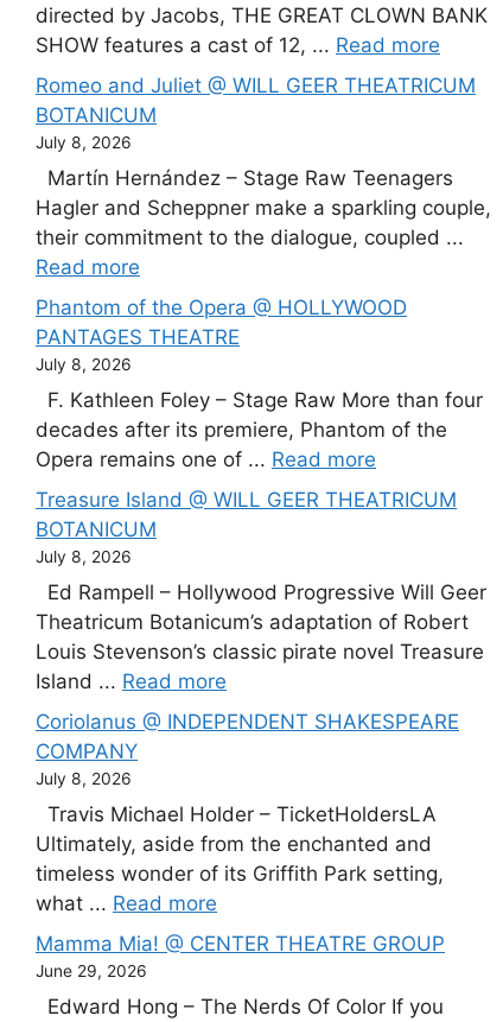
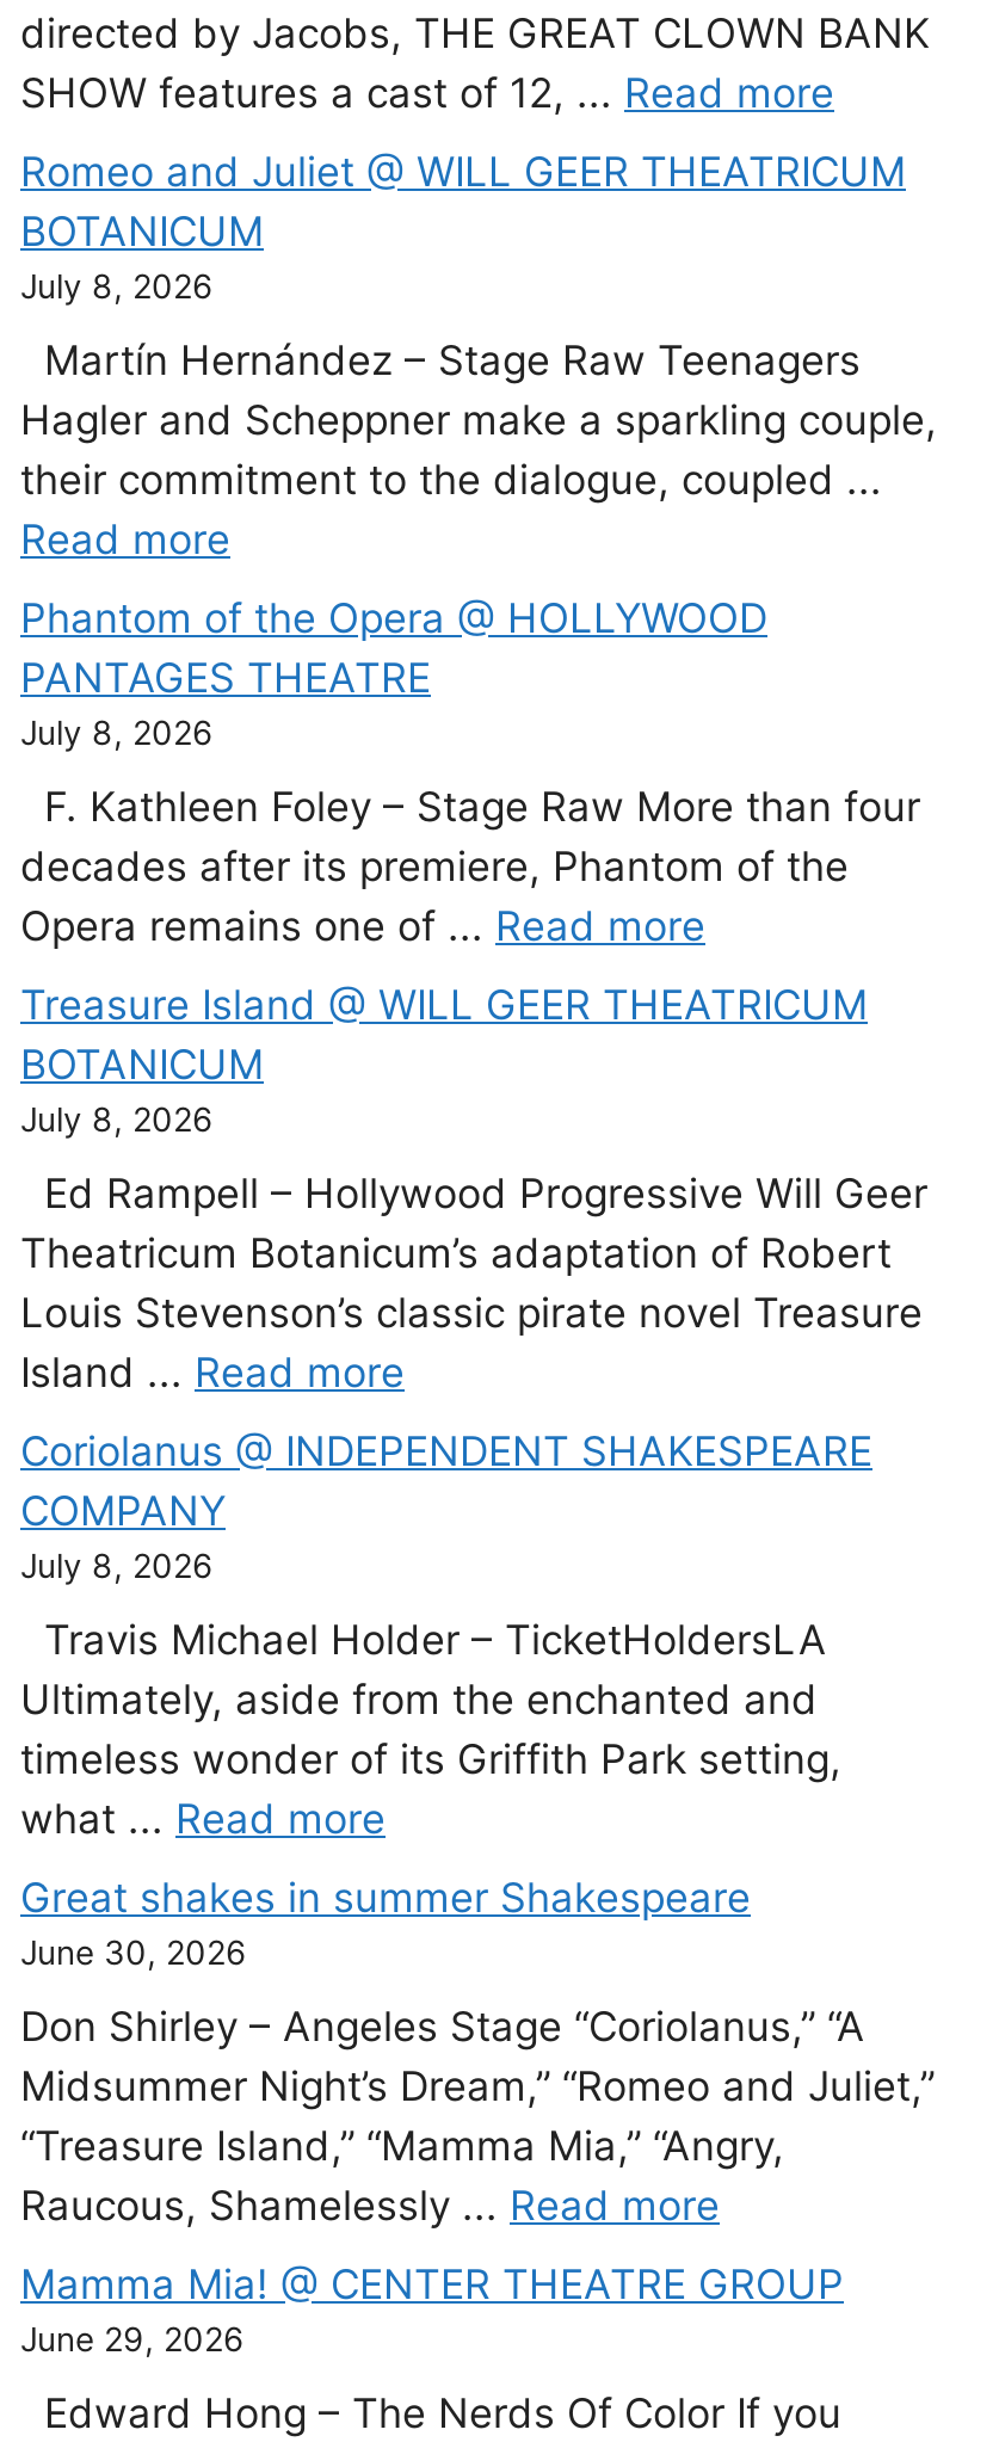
+ Great shakes in summer Shakespeare
+ June 30, 2026
+ Don Shirley – Angeles Stage “Coriolanus,” “A
+ Midsummer Night’s Dream,” “Romeo and Juliet,”
+ “Treasure Island,” “Mamma Mia,” “Angry,
+ Raucous, Shamelessly ... Read more
